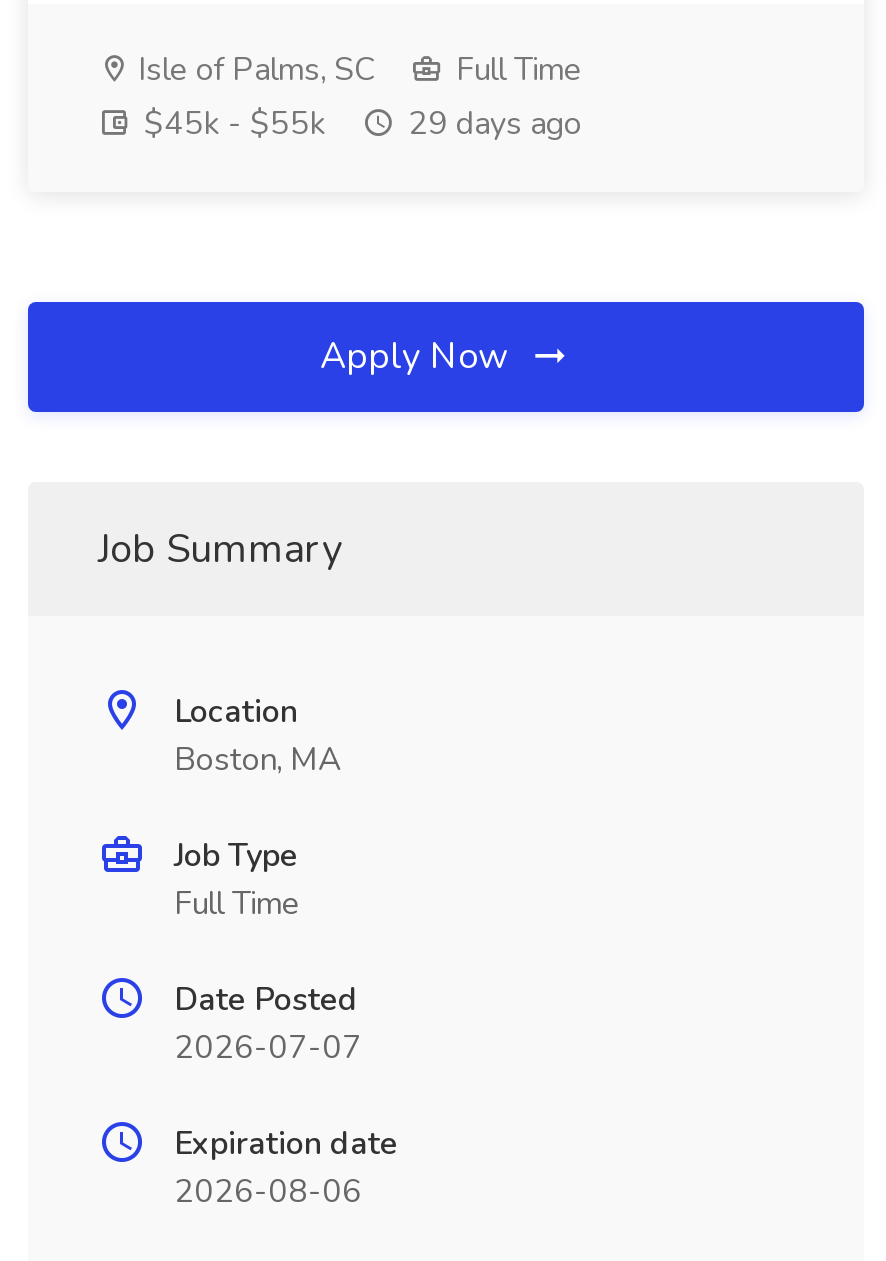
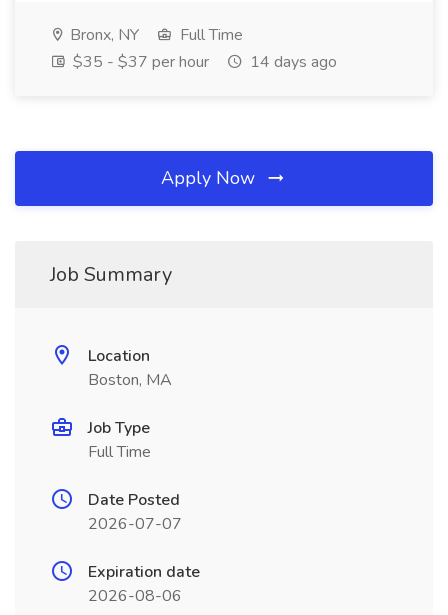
- Isle of Palms, SC
+ Bronx, NY

- $45k - $55k
- 29 days ago
+ $35 - $37 per hour
+ 14 days ago
